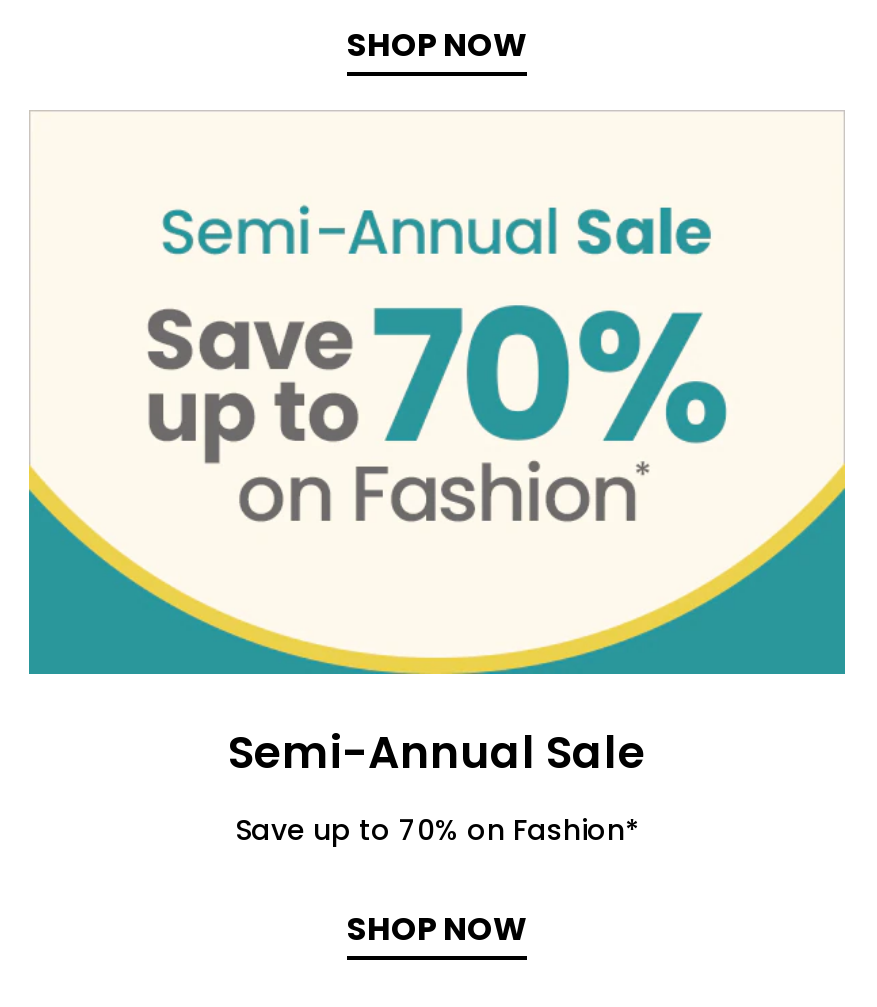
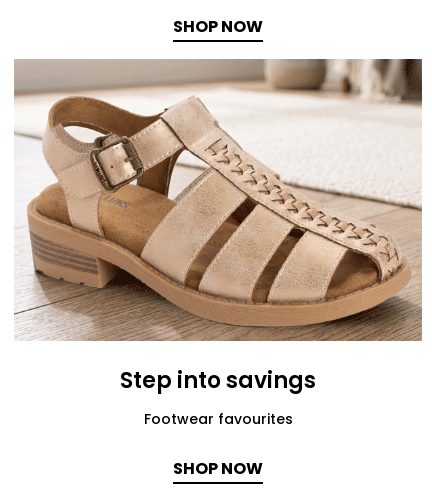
- [image]
- Semi-Annual Sale
- Save up to 70% on Fashion*
+ [image]
+ Step into savings
+ Footwear favourites
